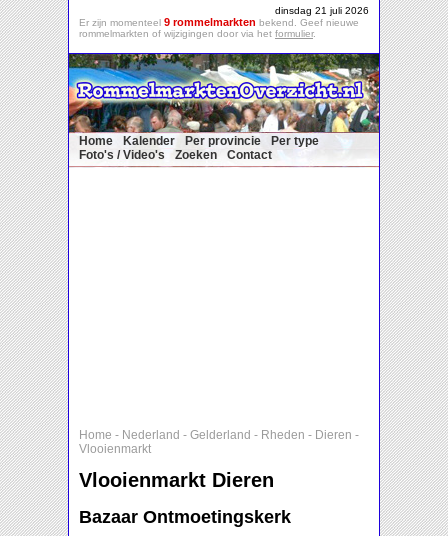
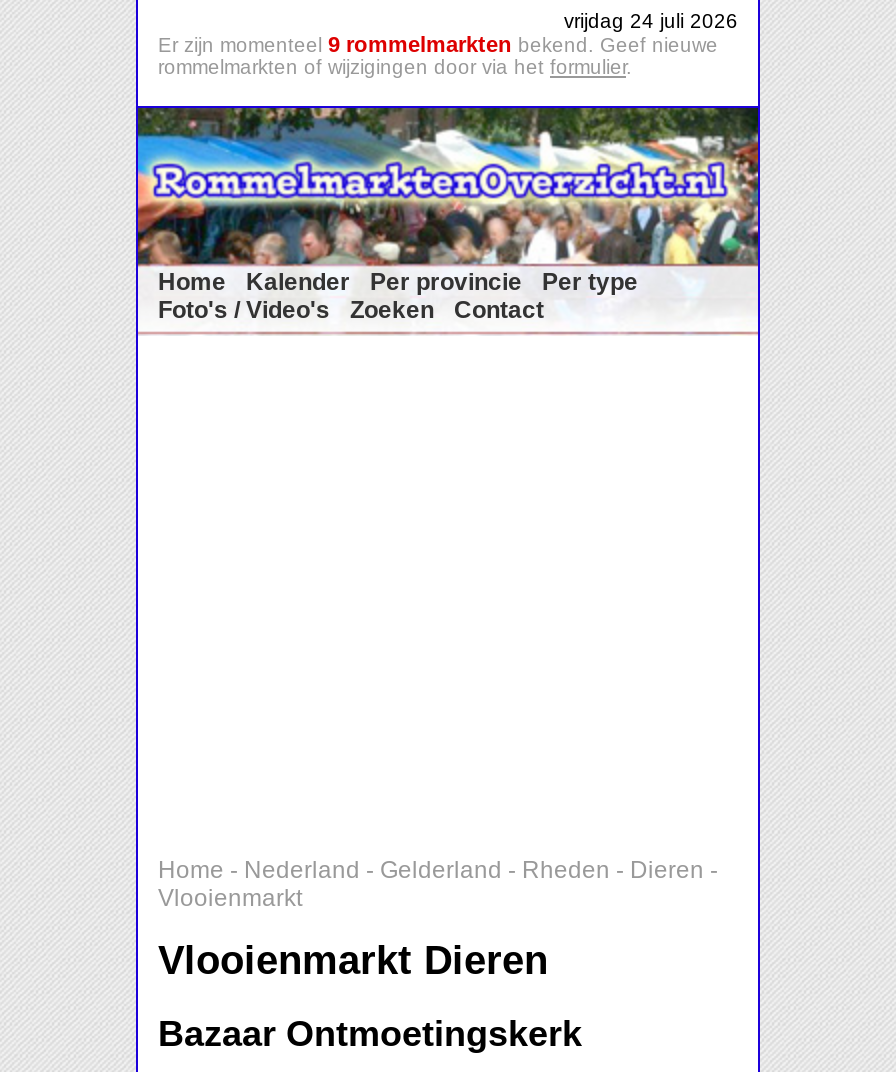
- dinsdag 21 juli 2026
+ vrijdag 24 juli 2026
